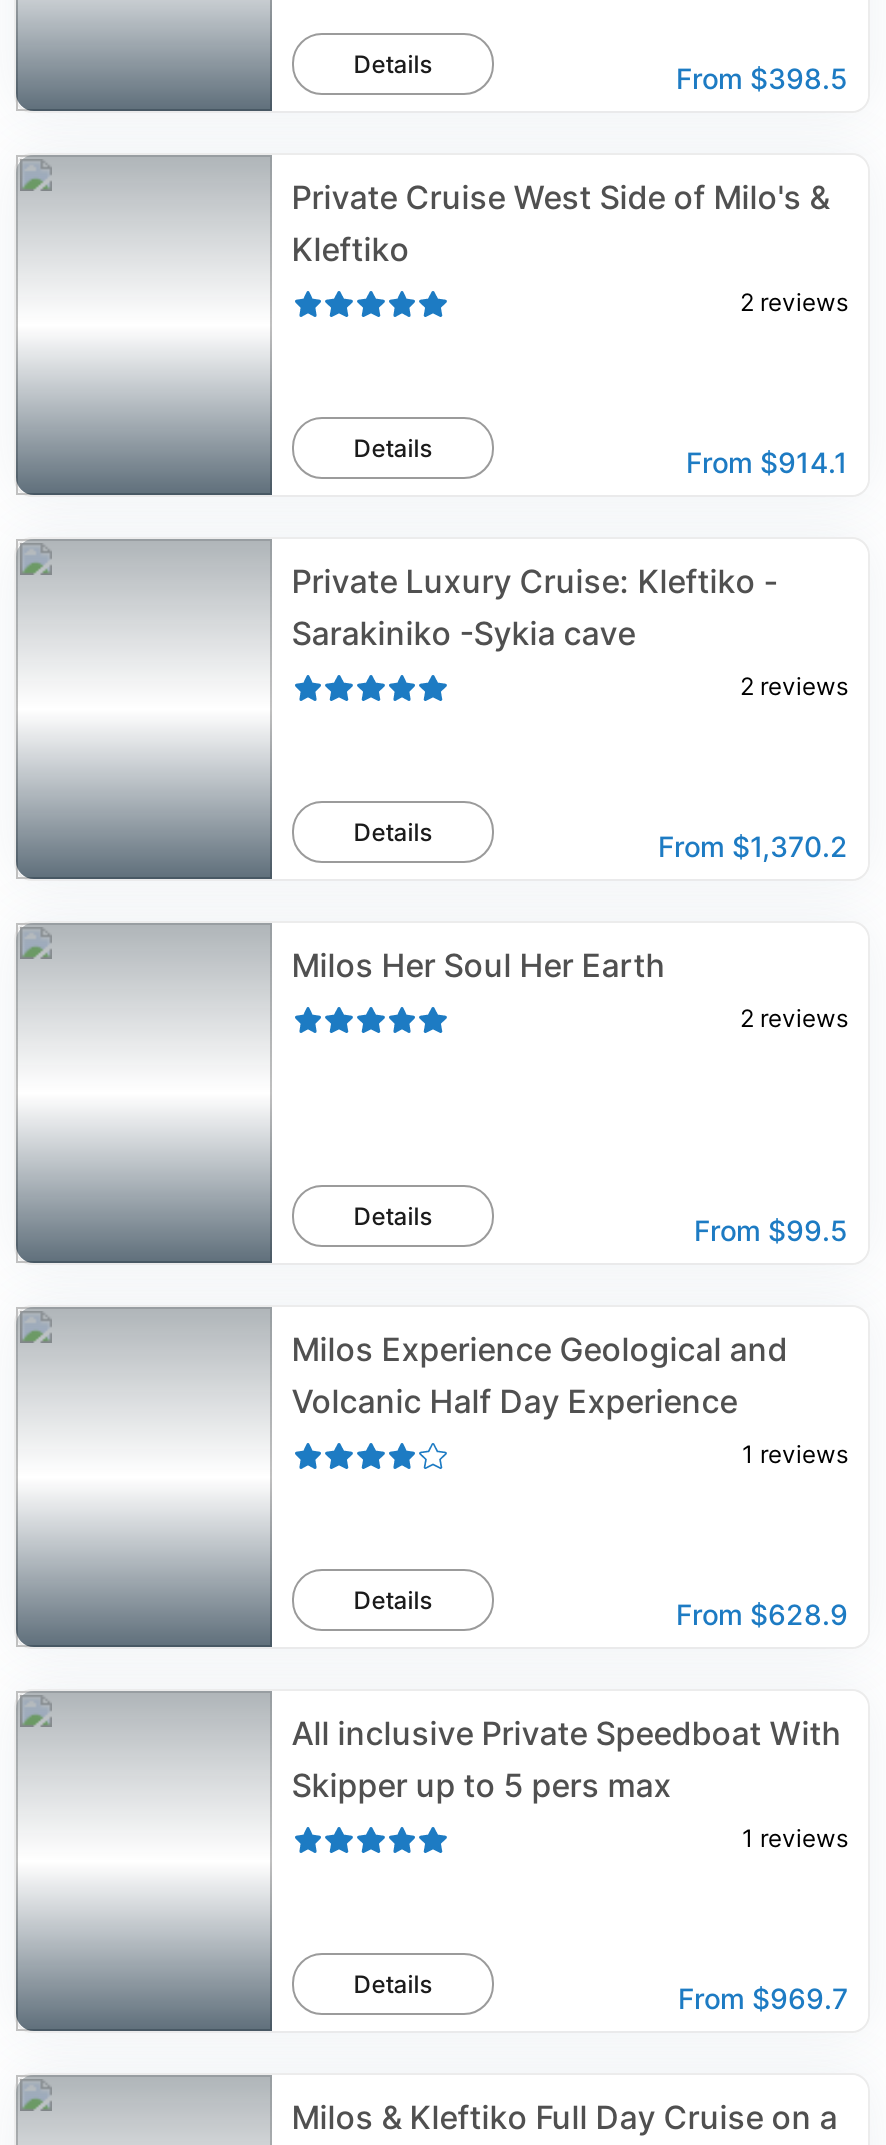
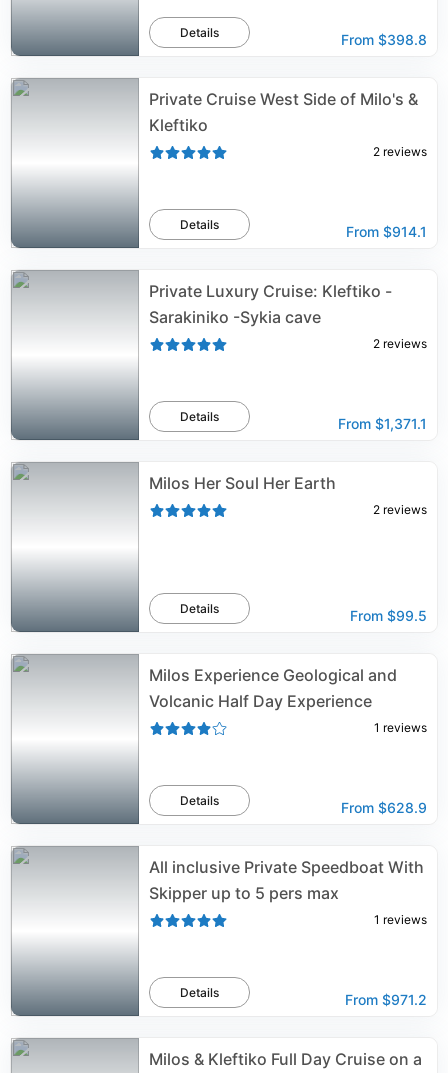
- From $398.5
+ From $398.8

- From $1,370.2
+ From $1,371.1

- From $969.7
+ From $971.2
